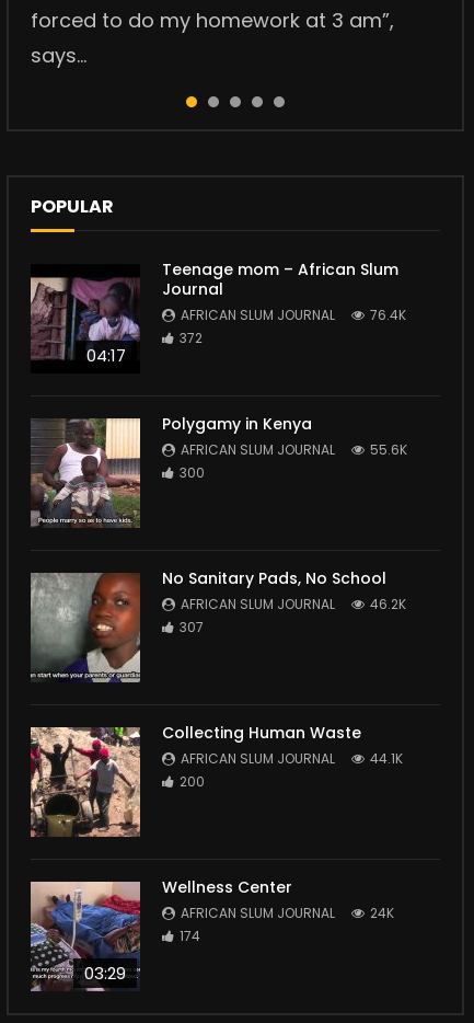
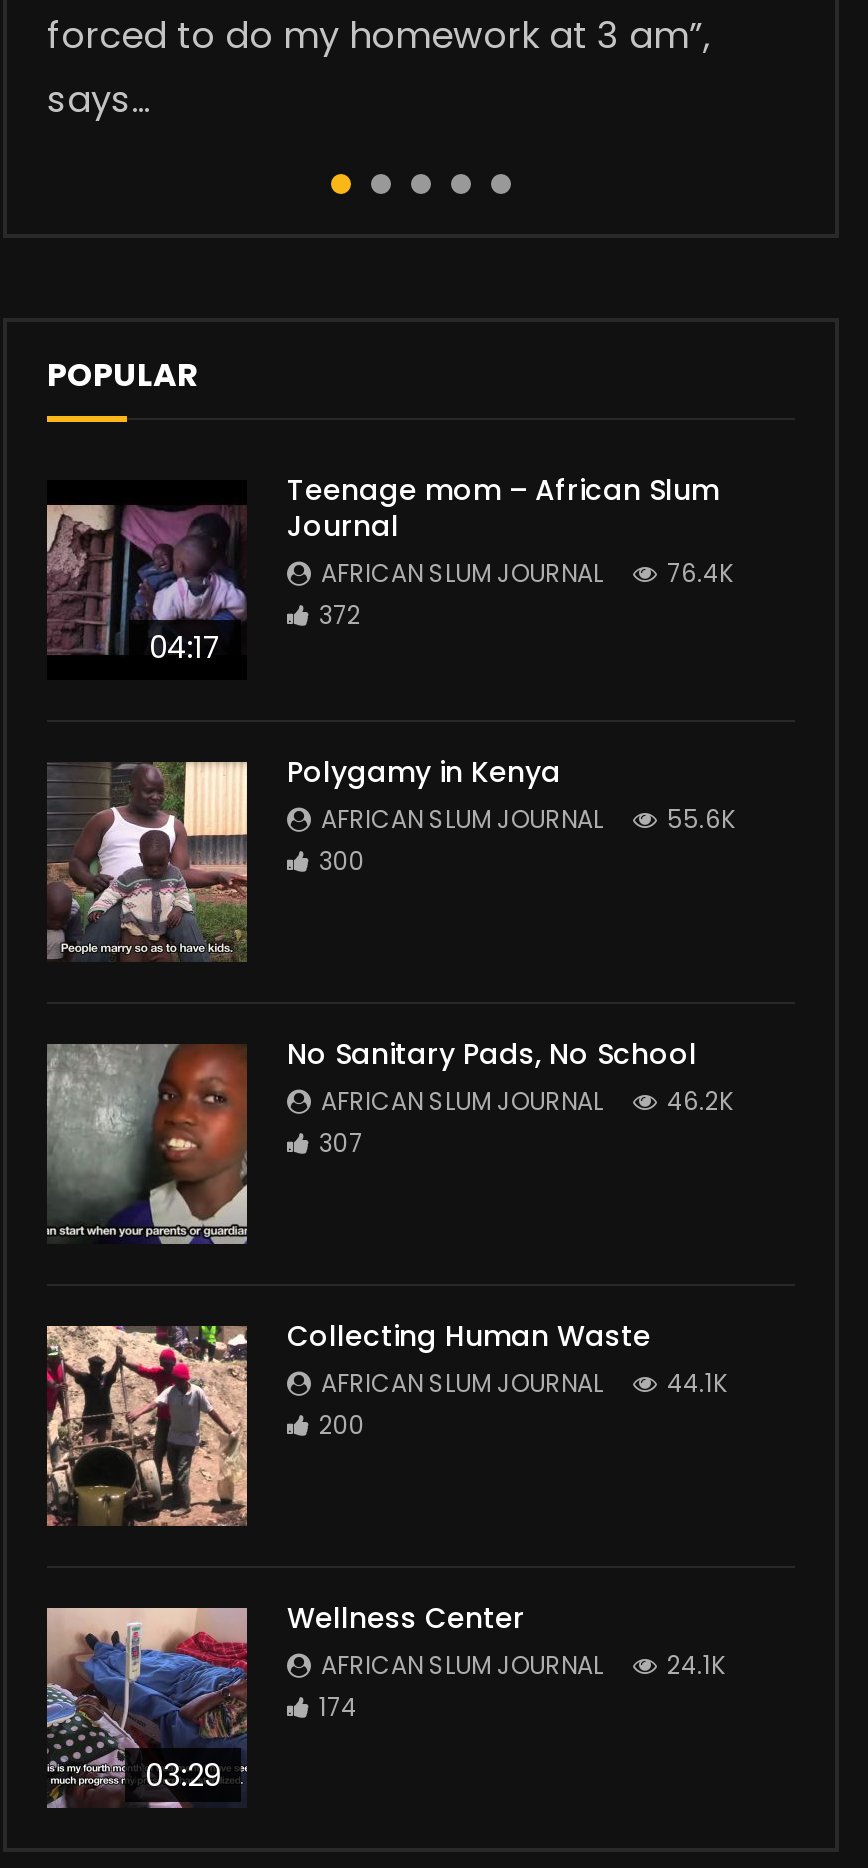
- AFRICAN SLUM JOURNAL 24K
+ AFRICAN SLUM JOURNAL 24.1K
